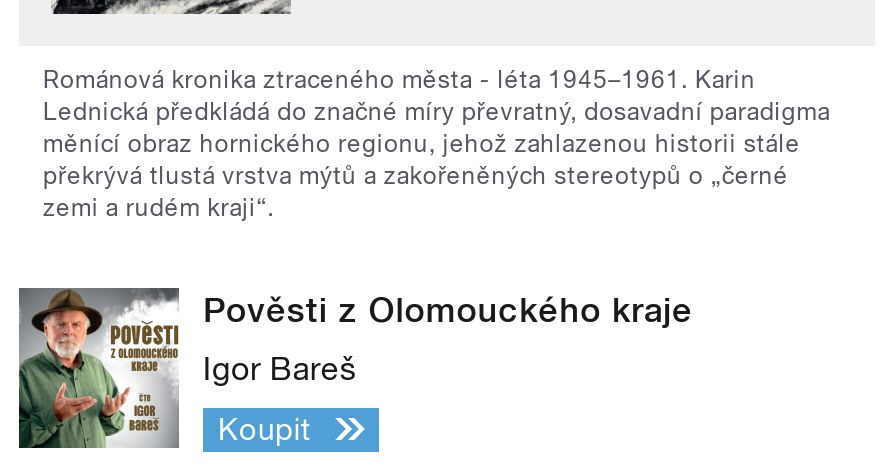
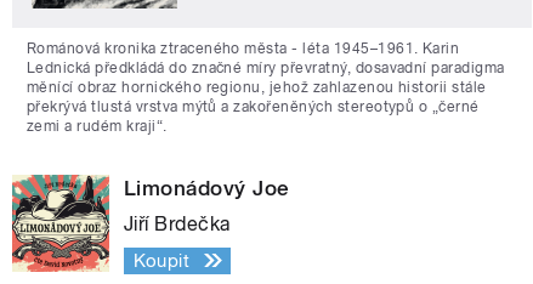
- [image]
- Pověsti z Olomouckého kraje
+ [image]
+ Limonádový Joe

- Igor Bareš
+ Jiří Brdečka
